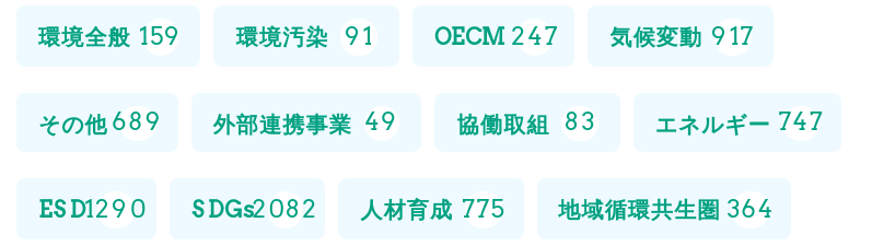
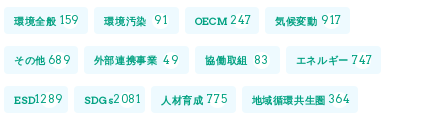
- ESD1290
+ ESD1289

- SDGs2082
+ SDGs2081
